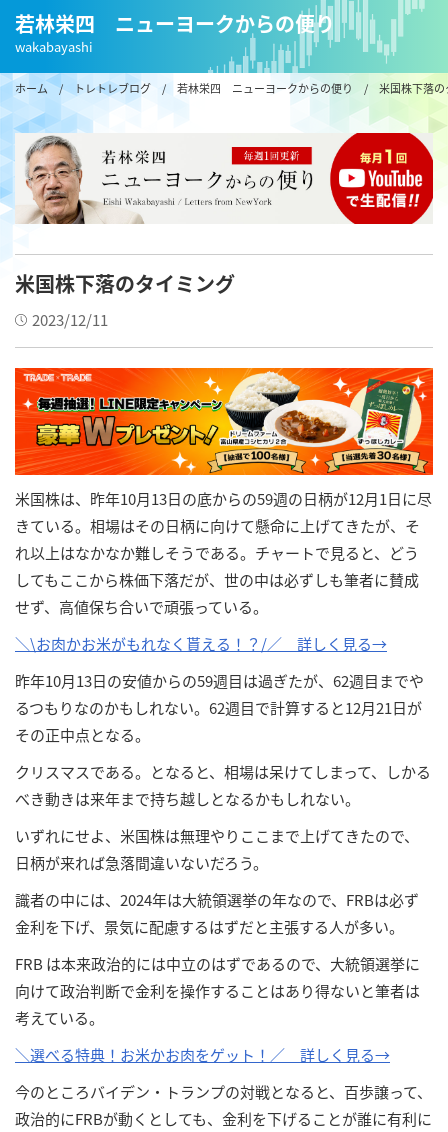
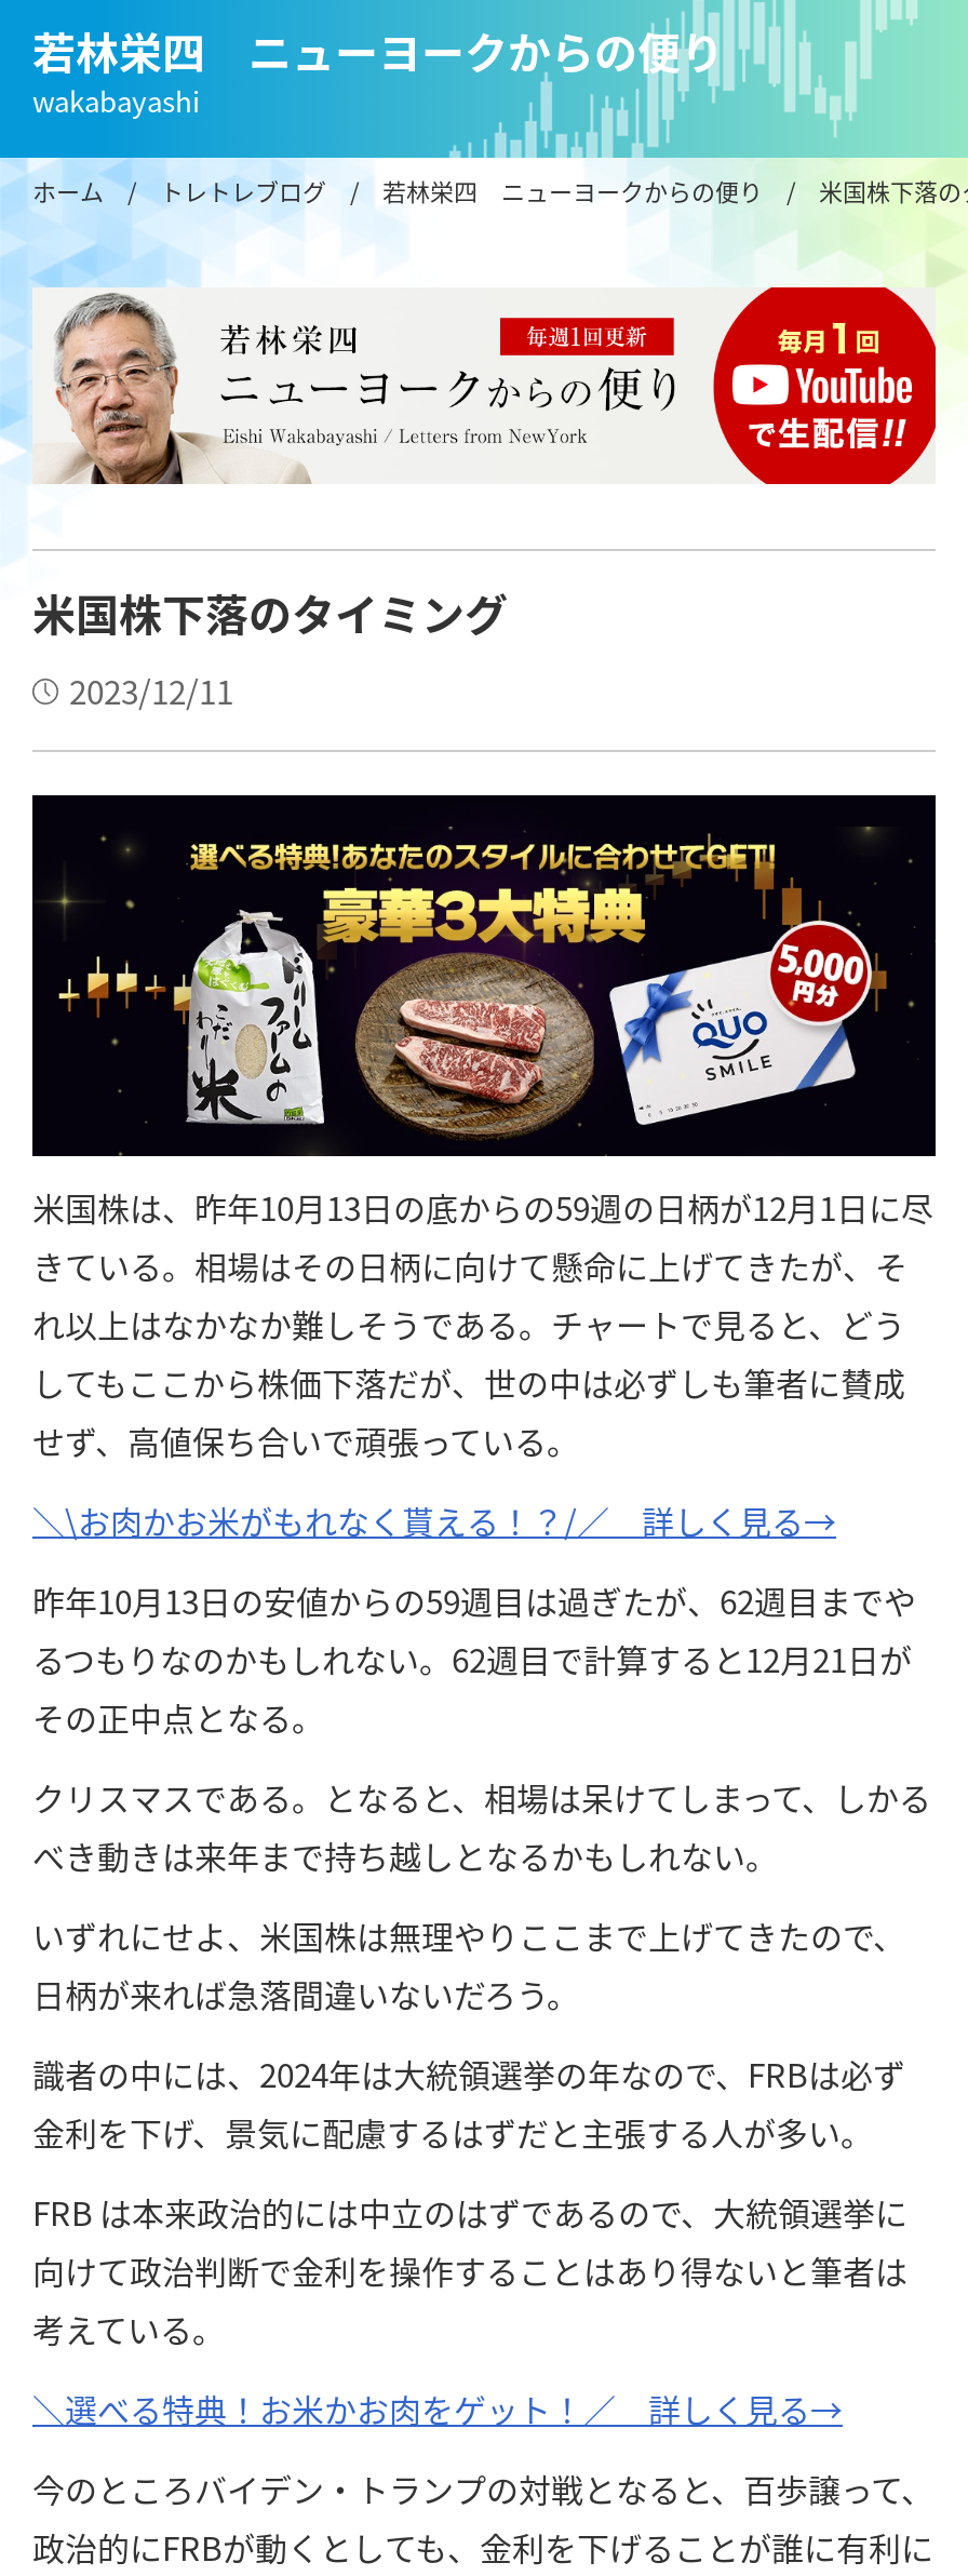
- [image]
+ [image]
